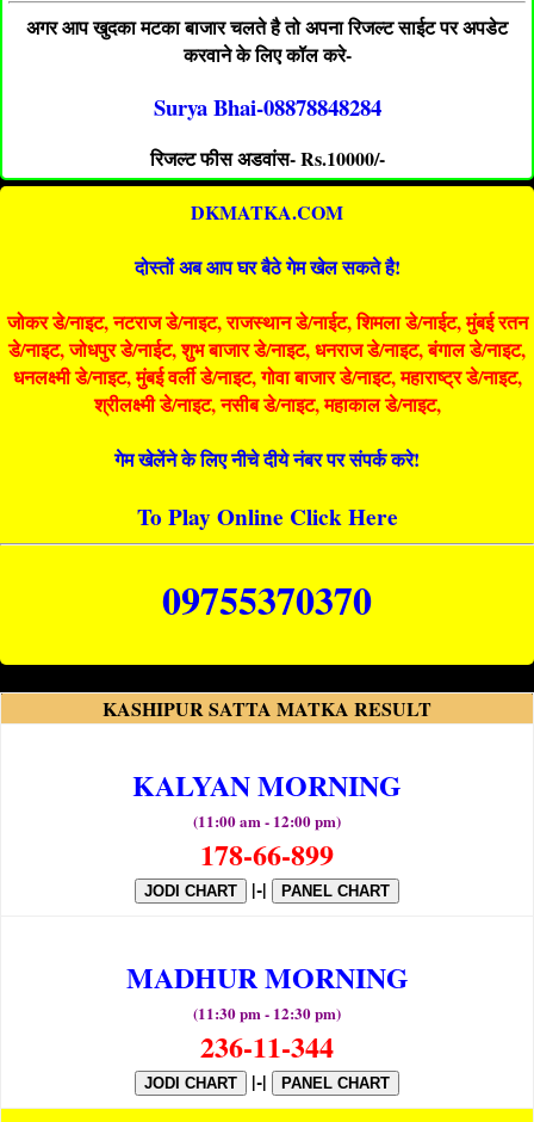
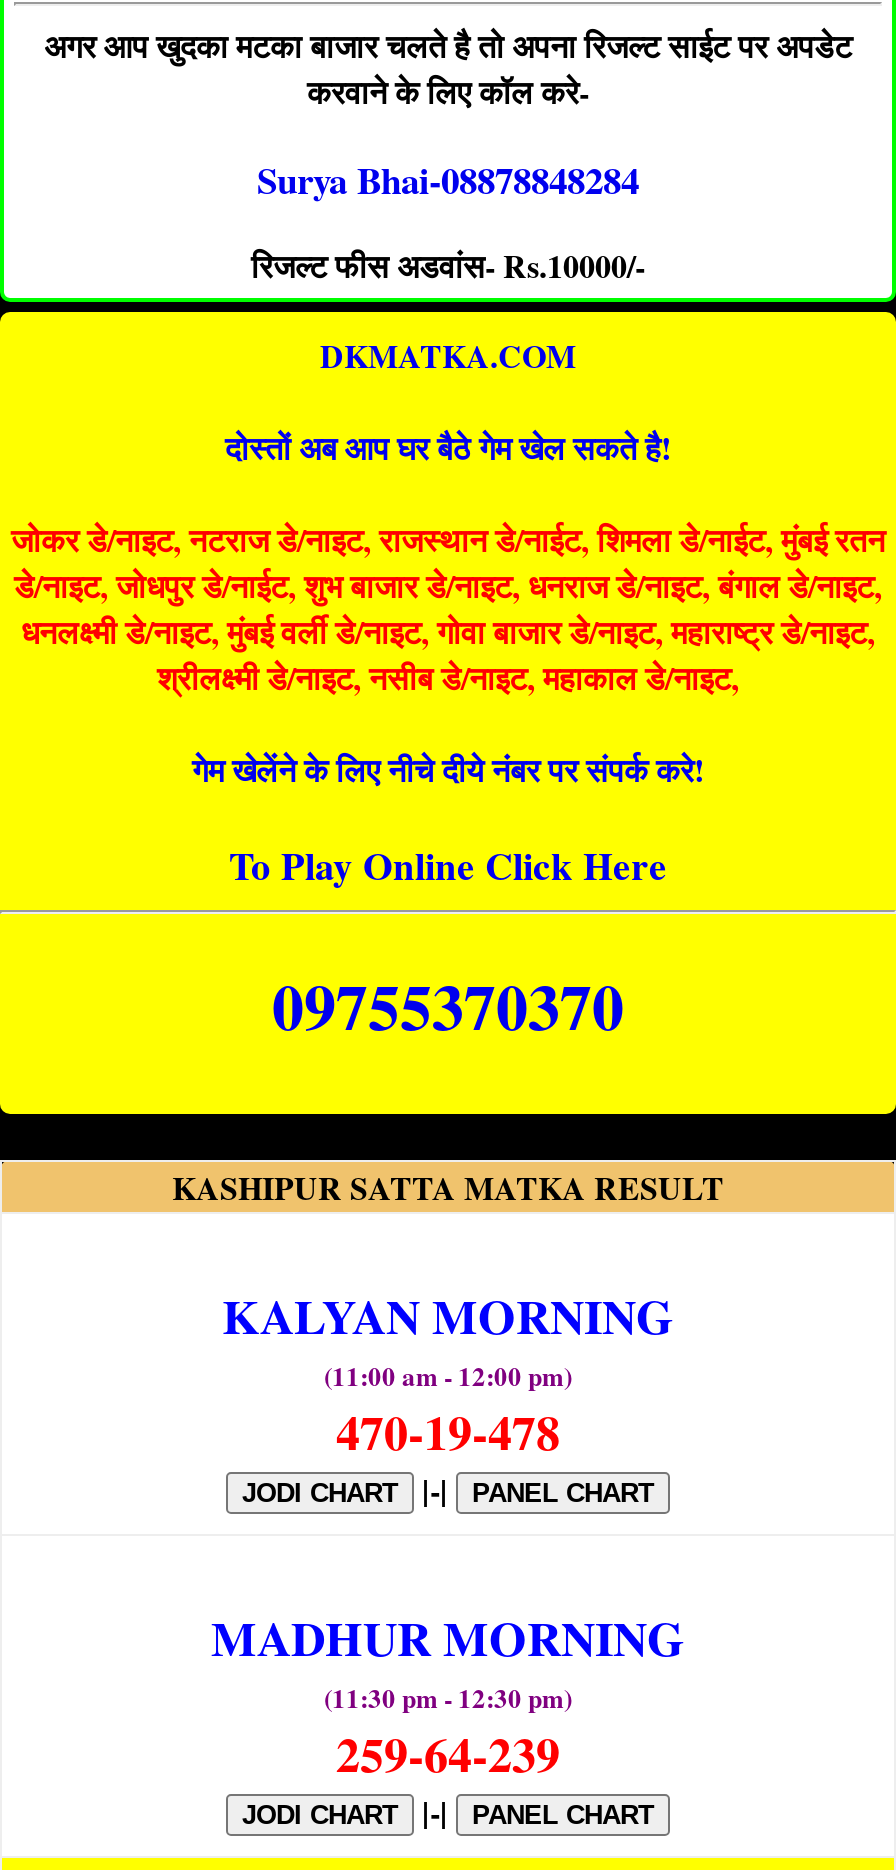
- 178-66-899
+ 470-19-478

- 236-11-344
+ 259-64-239
